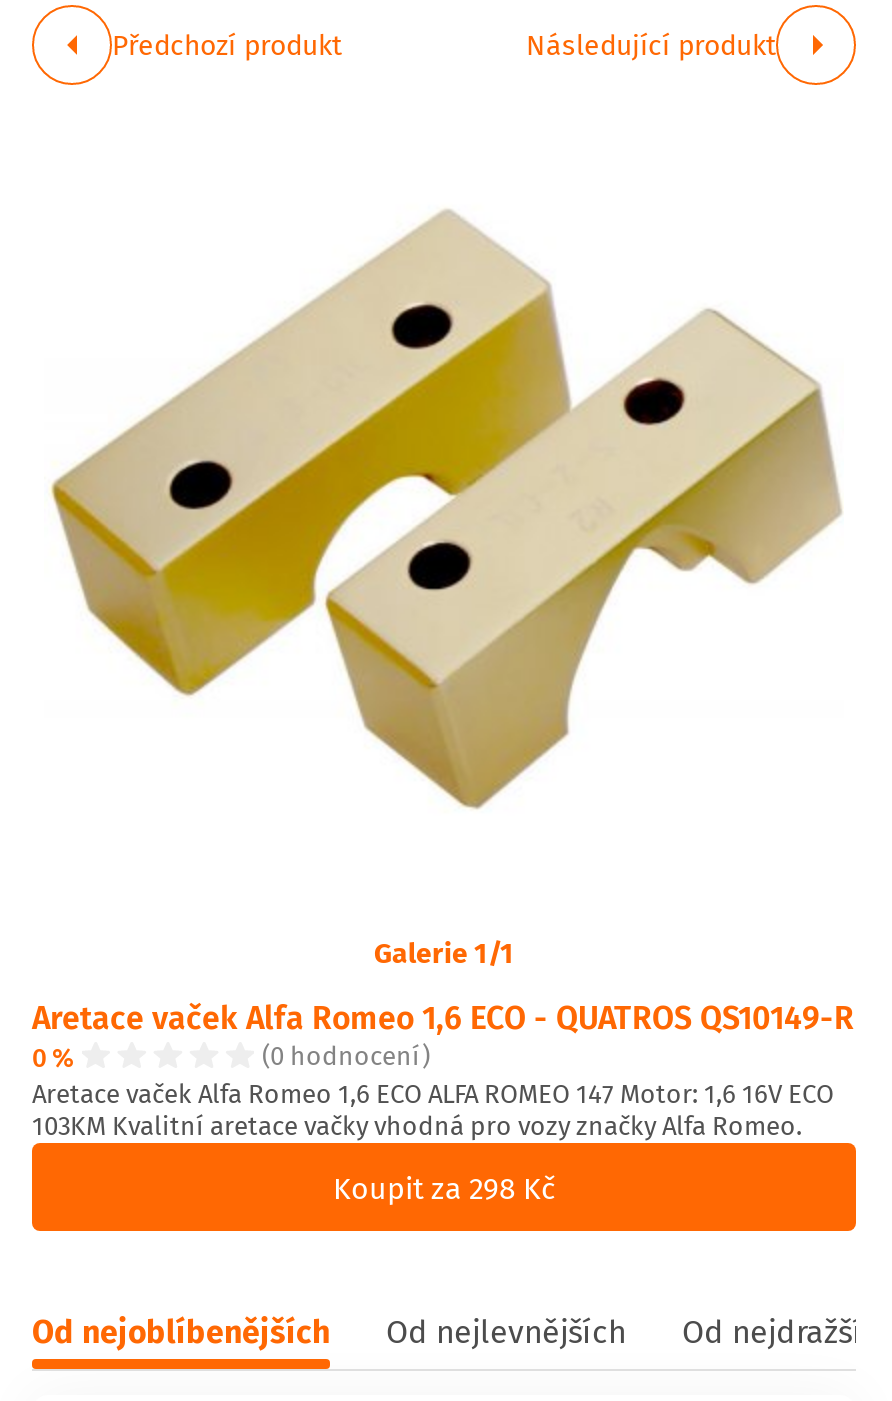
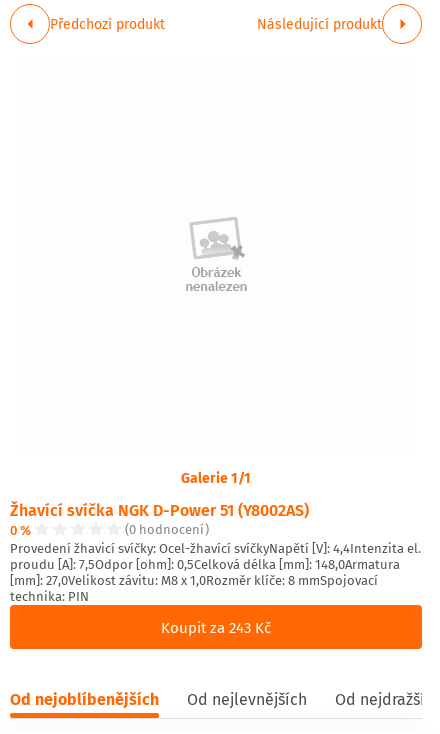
- [image]

- Aretace vaček Alfa Romeo 1,6 ECO - QUATROS QS10149-R
+ Žhavící svíčka NGK D-Power 51 (Y8002AS)

- Aretace vaček Alfa Romeo 1,6 ECO ALFA ROMEO 147 Motor: 1,6 16V ECO
- 103KM Kvalitní aretace vačky vhodná pro vozy značky Alfa Romeo.
+ Provedení žhavicí svíčky: Ocel-žhavící svíčkyNapětí [V]: 4,4Intenzita el.
+ proudu [A]: 7,5Odpor [ohm]: 0,5Celková délka [mm]: 148,0Armatura
+ [mm]: 27,0Velikost závitu: M8 x 1,0Rozměr klíče: 8 mmSpojovací
+ technika: PIN

- Koupit za 298 Kč
+ Koupit za 243 Kč
